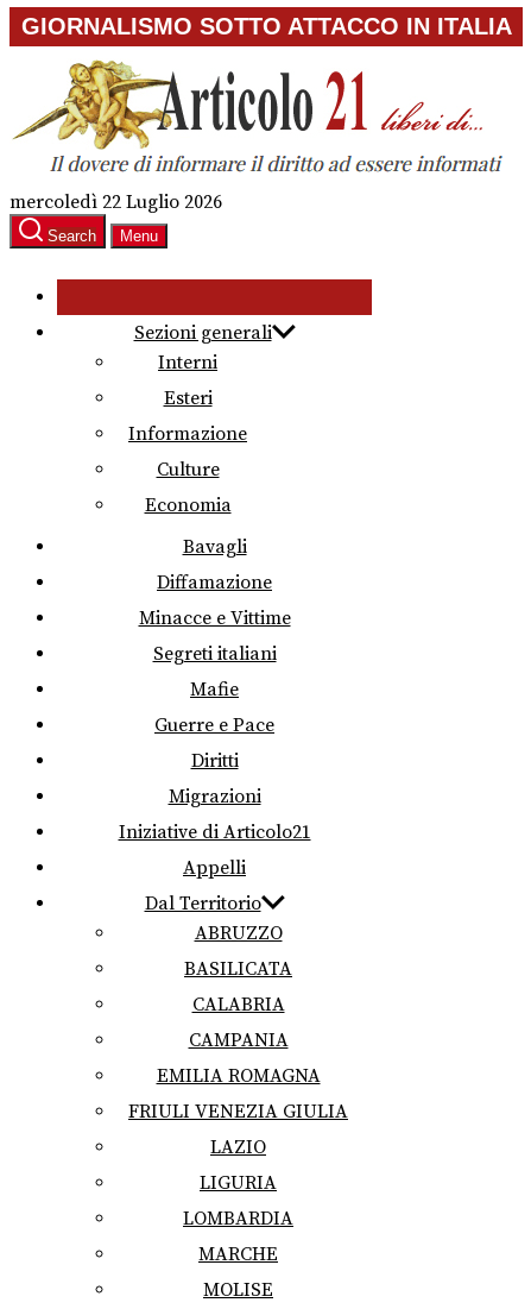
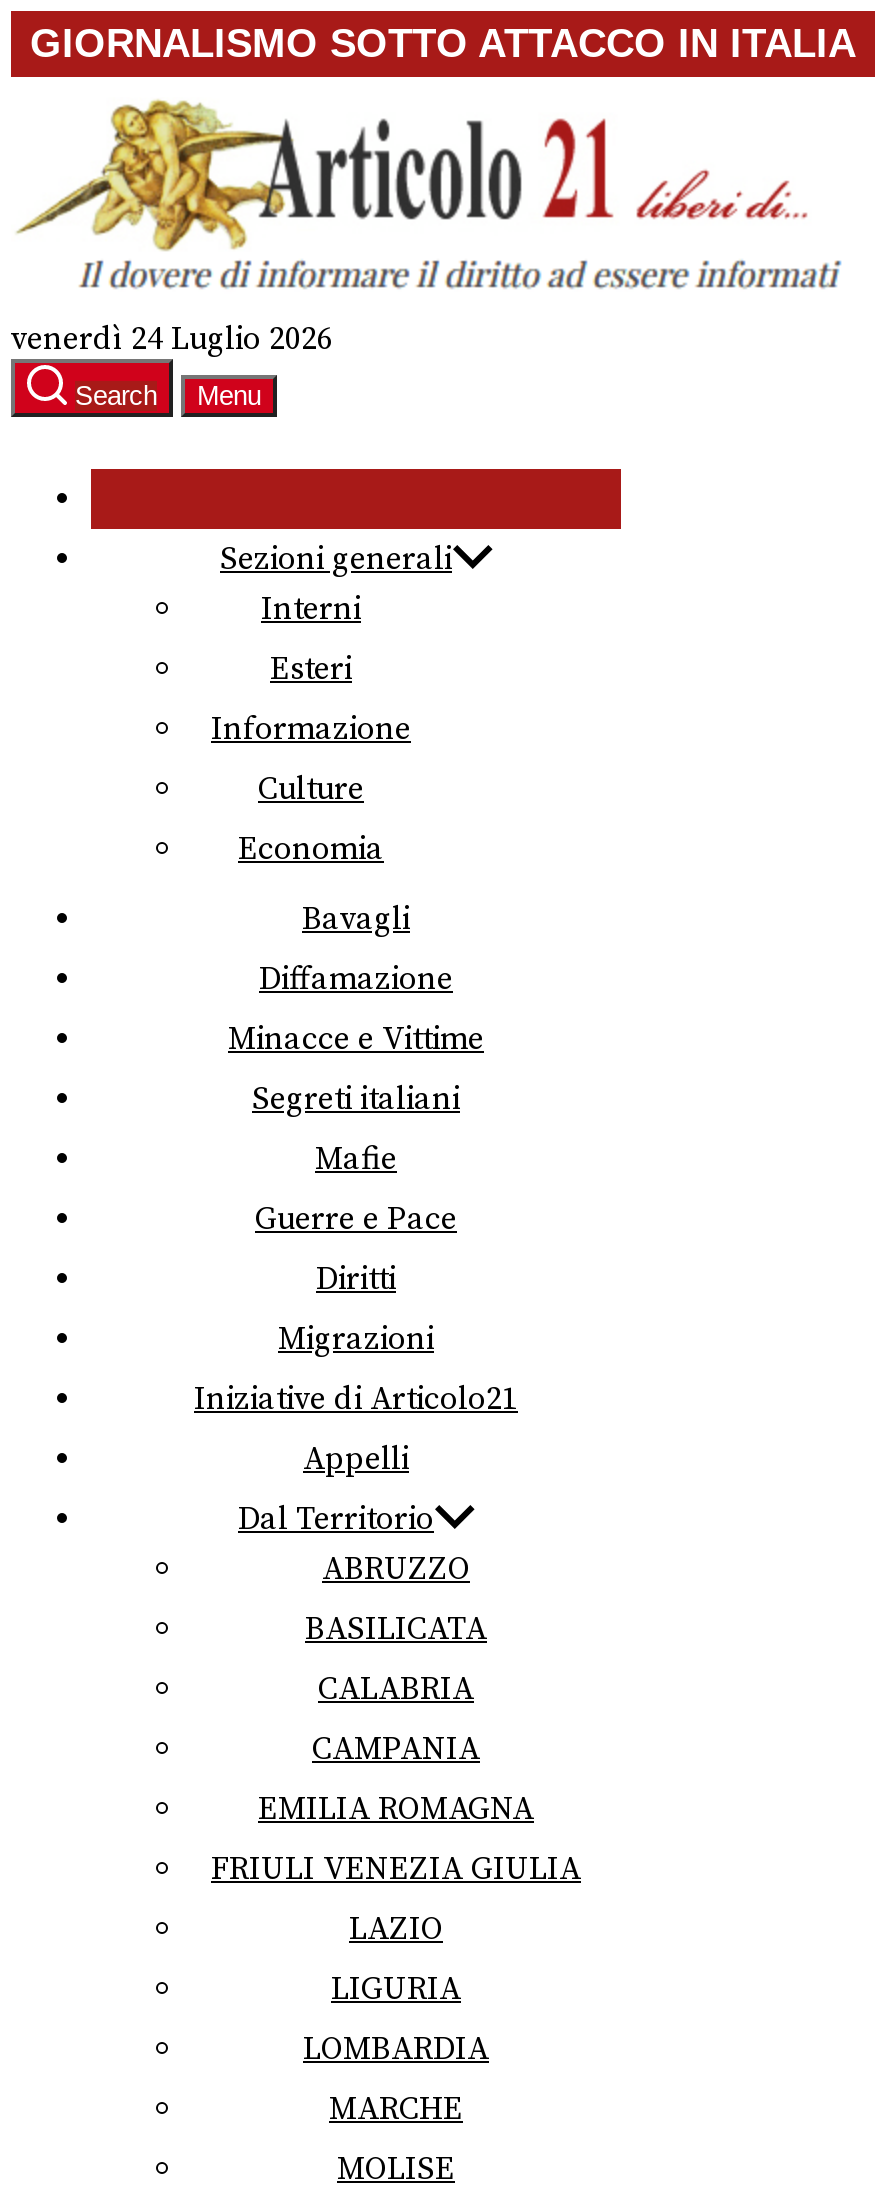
- mercoledì 22 Luglio 2026
+ venerdì 24 Luglio 2026
